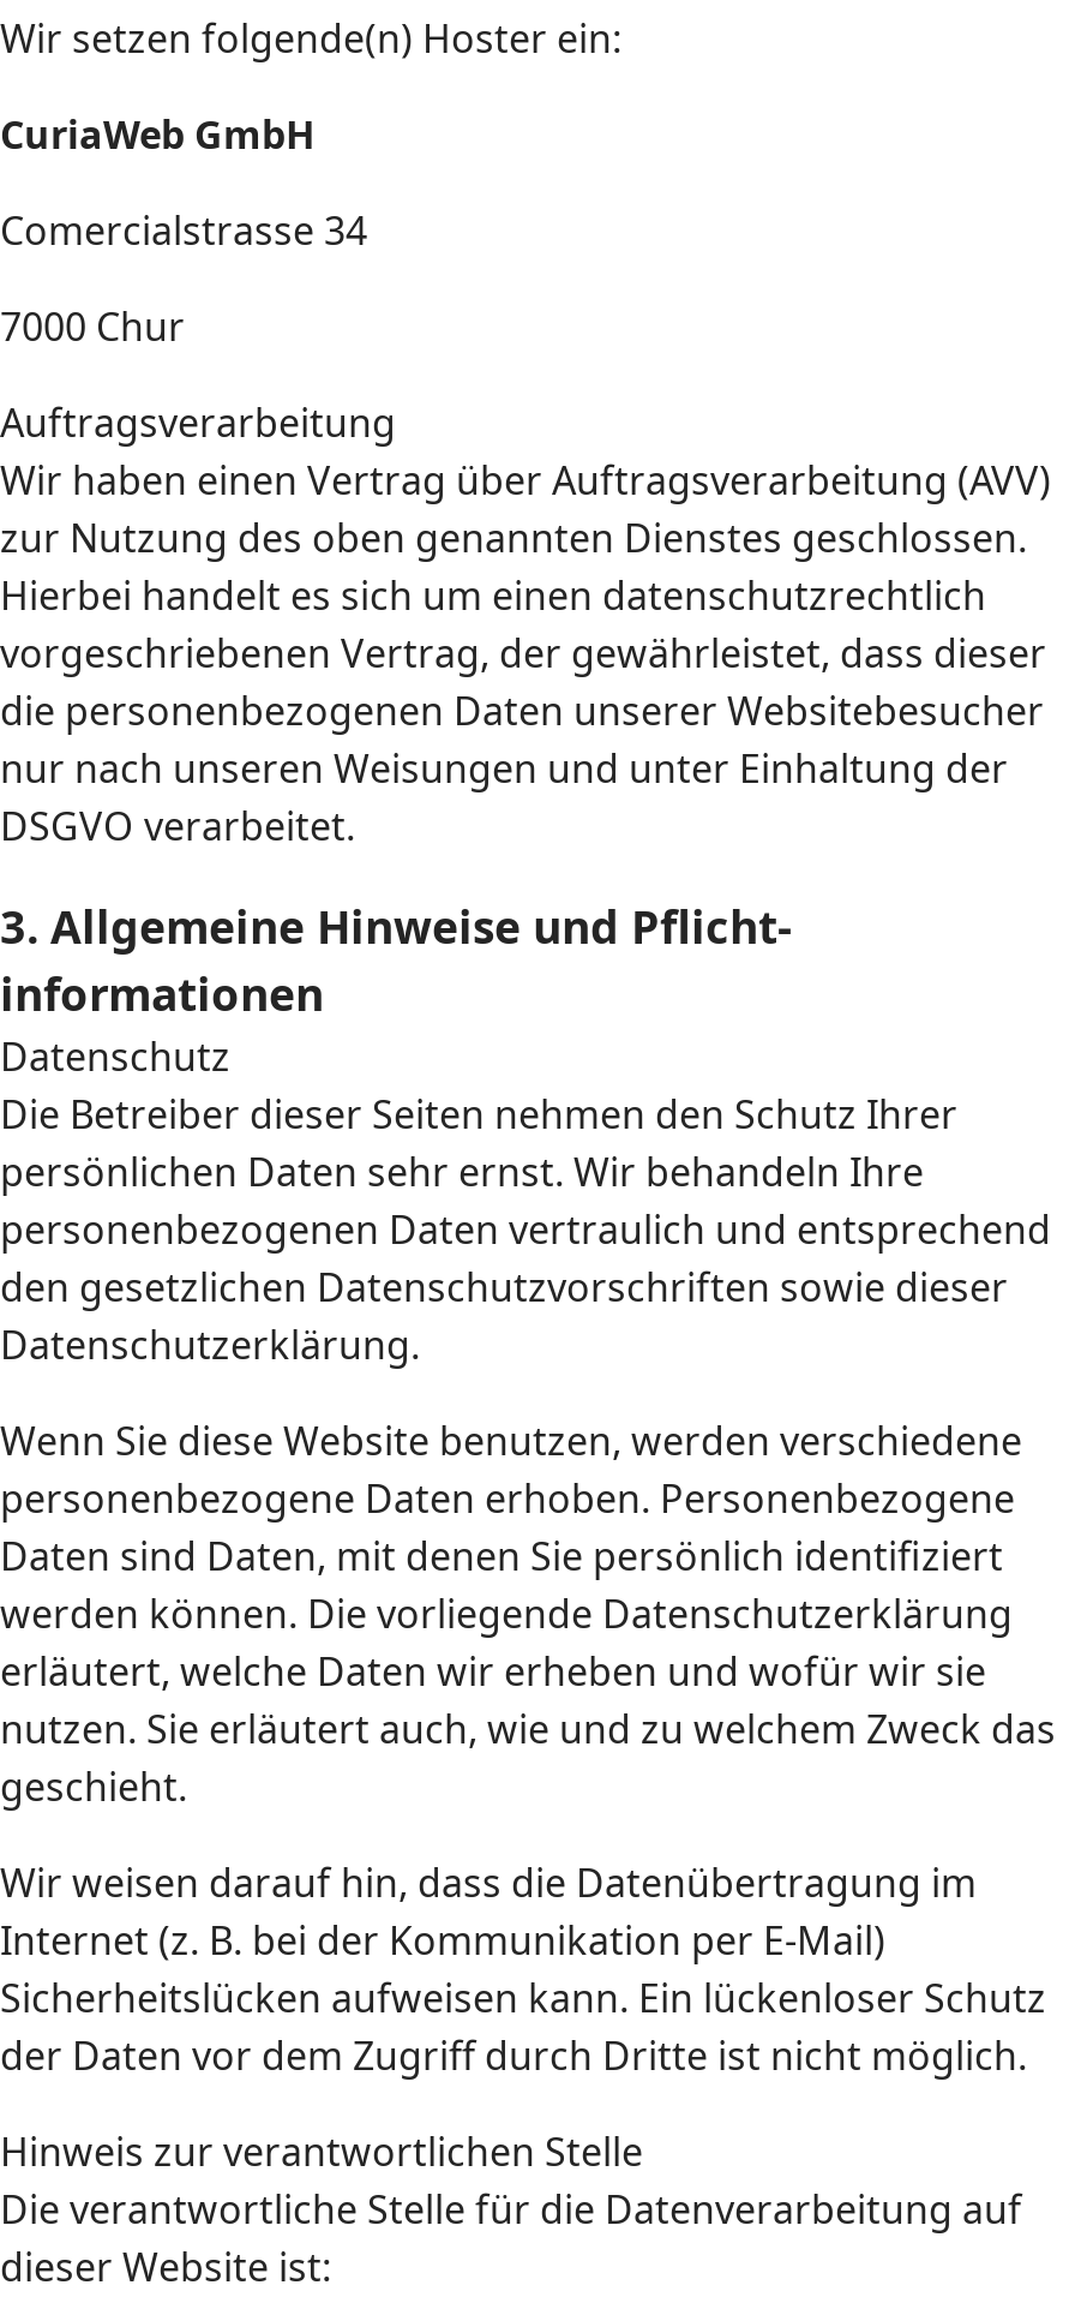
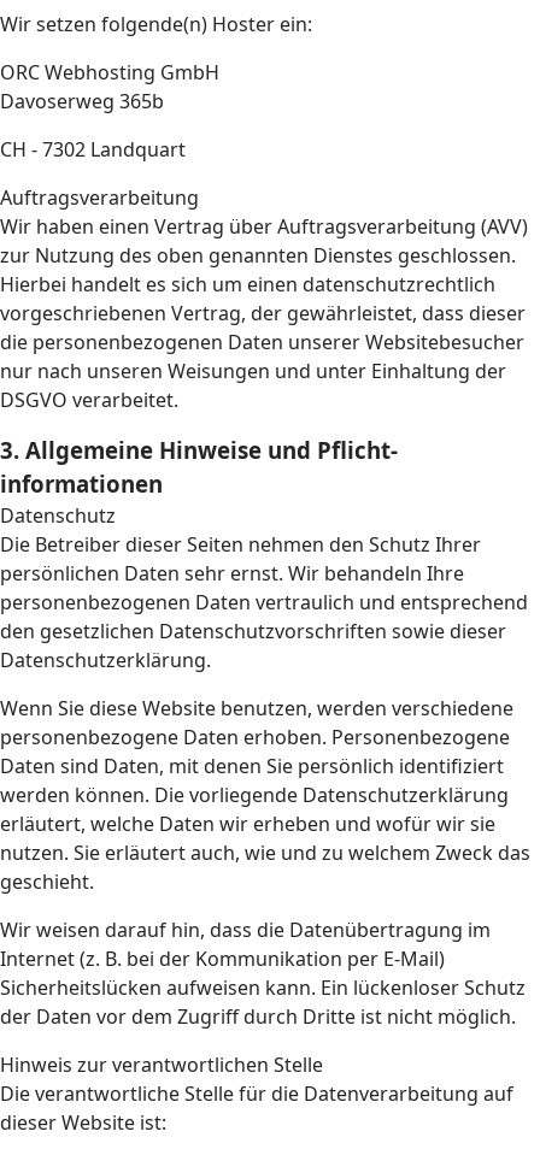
- CuriaWeb GmbH
- Comercialstrasse 34
- 7000 Chur
+ ORC Webhosting GmbH
+ Davoserweg 365b
+ CH - 7302 Landquart
